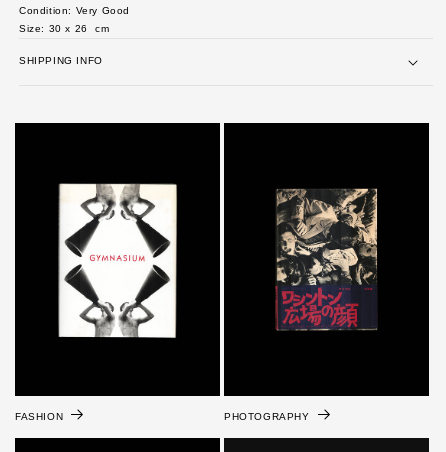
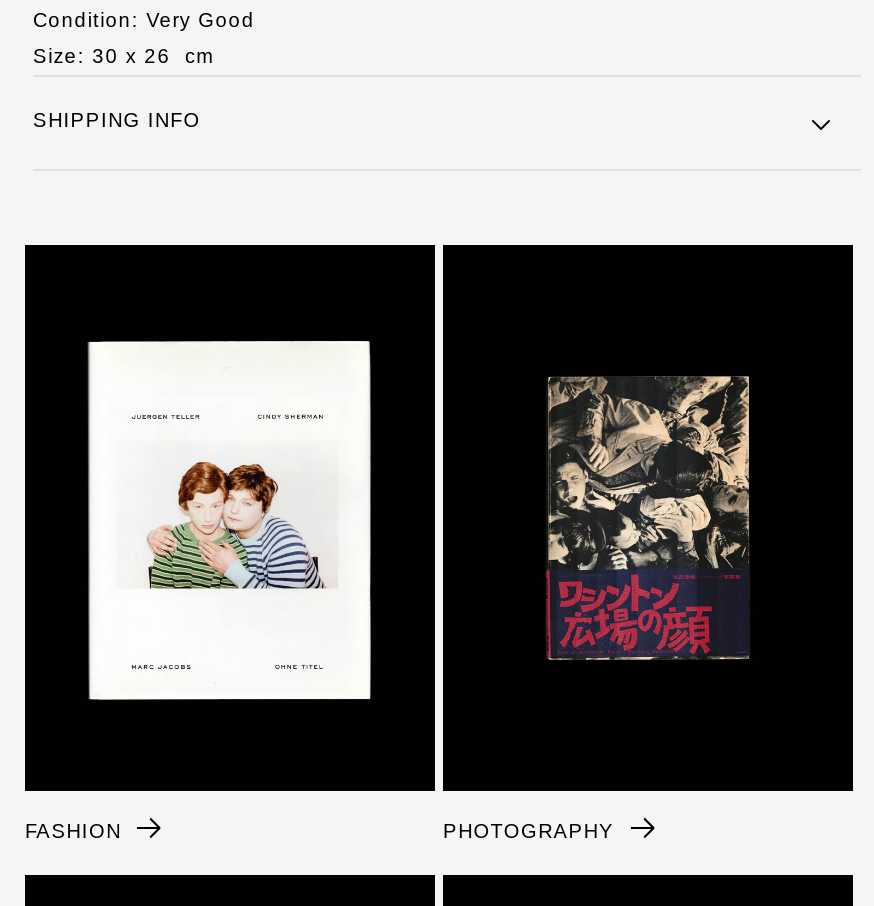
- [image]
+ [image]
